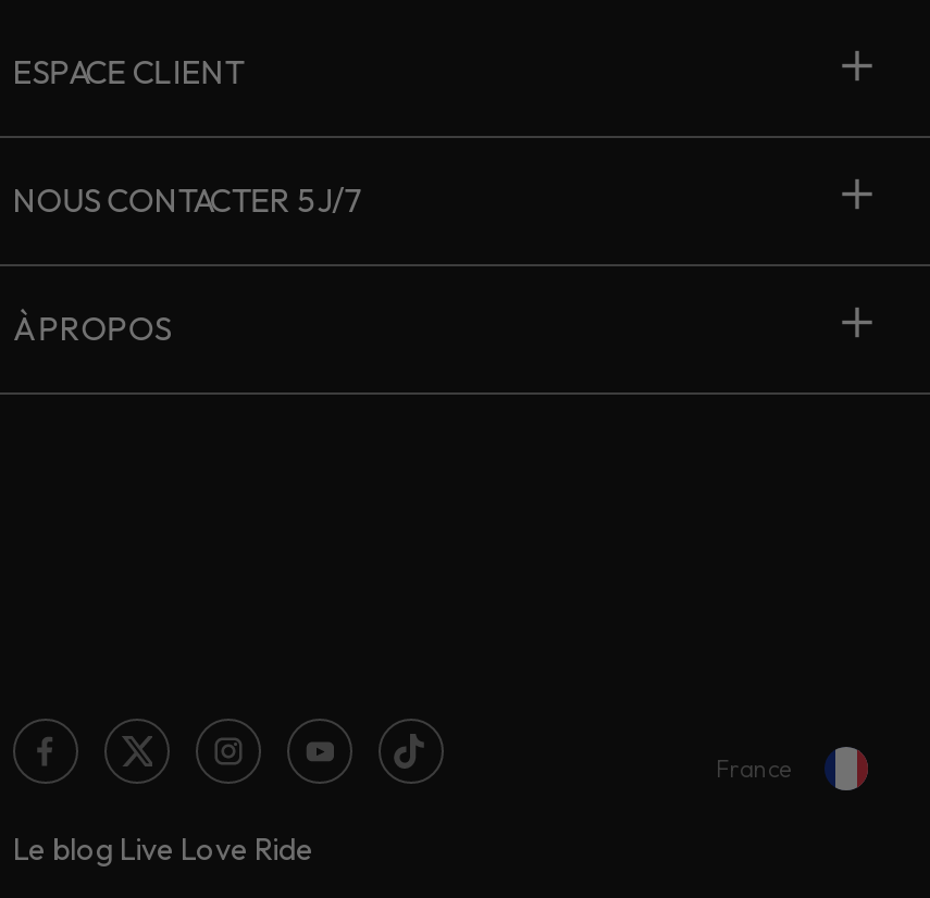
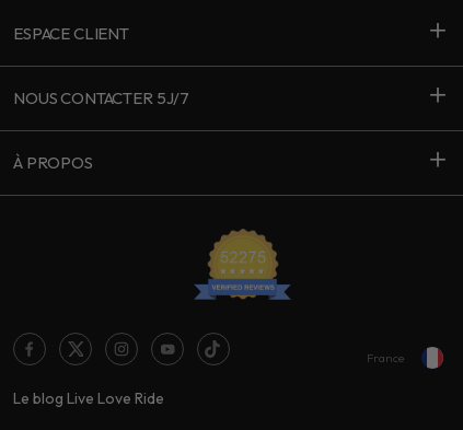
+ [image]
